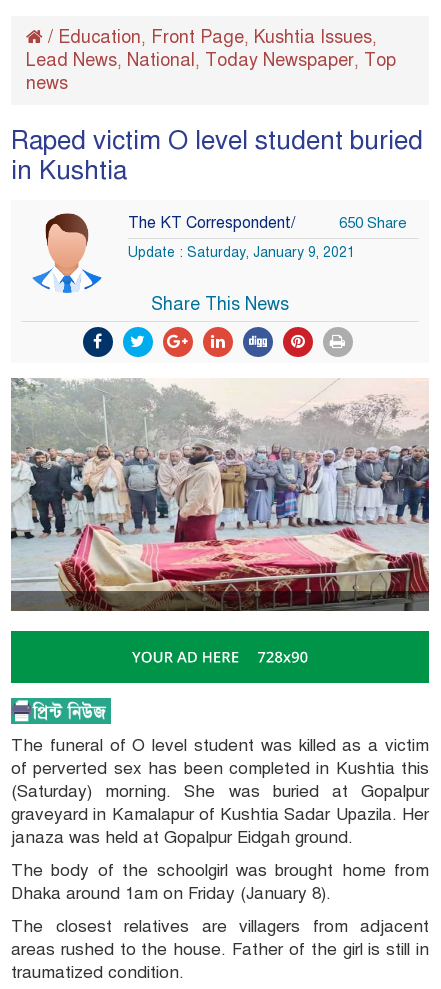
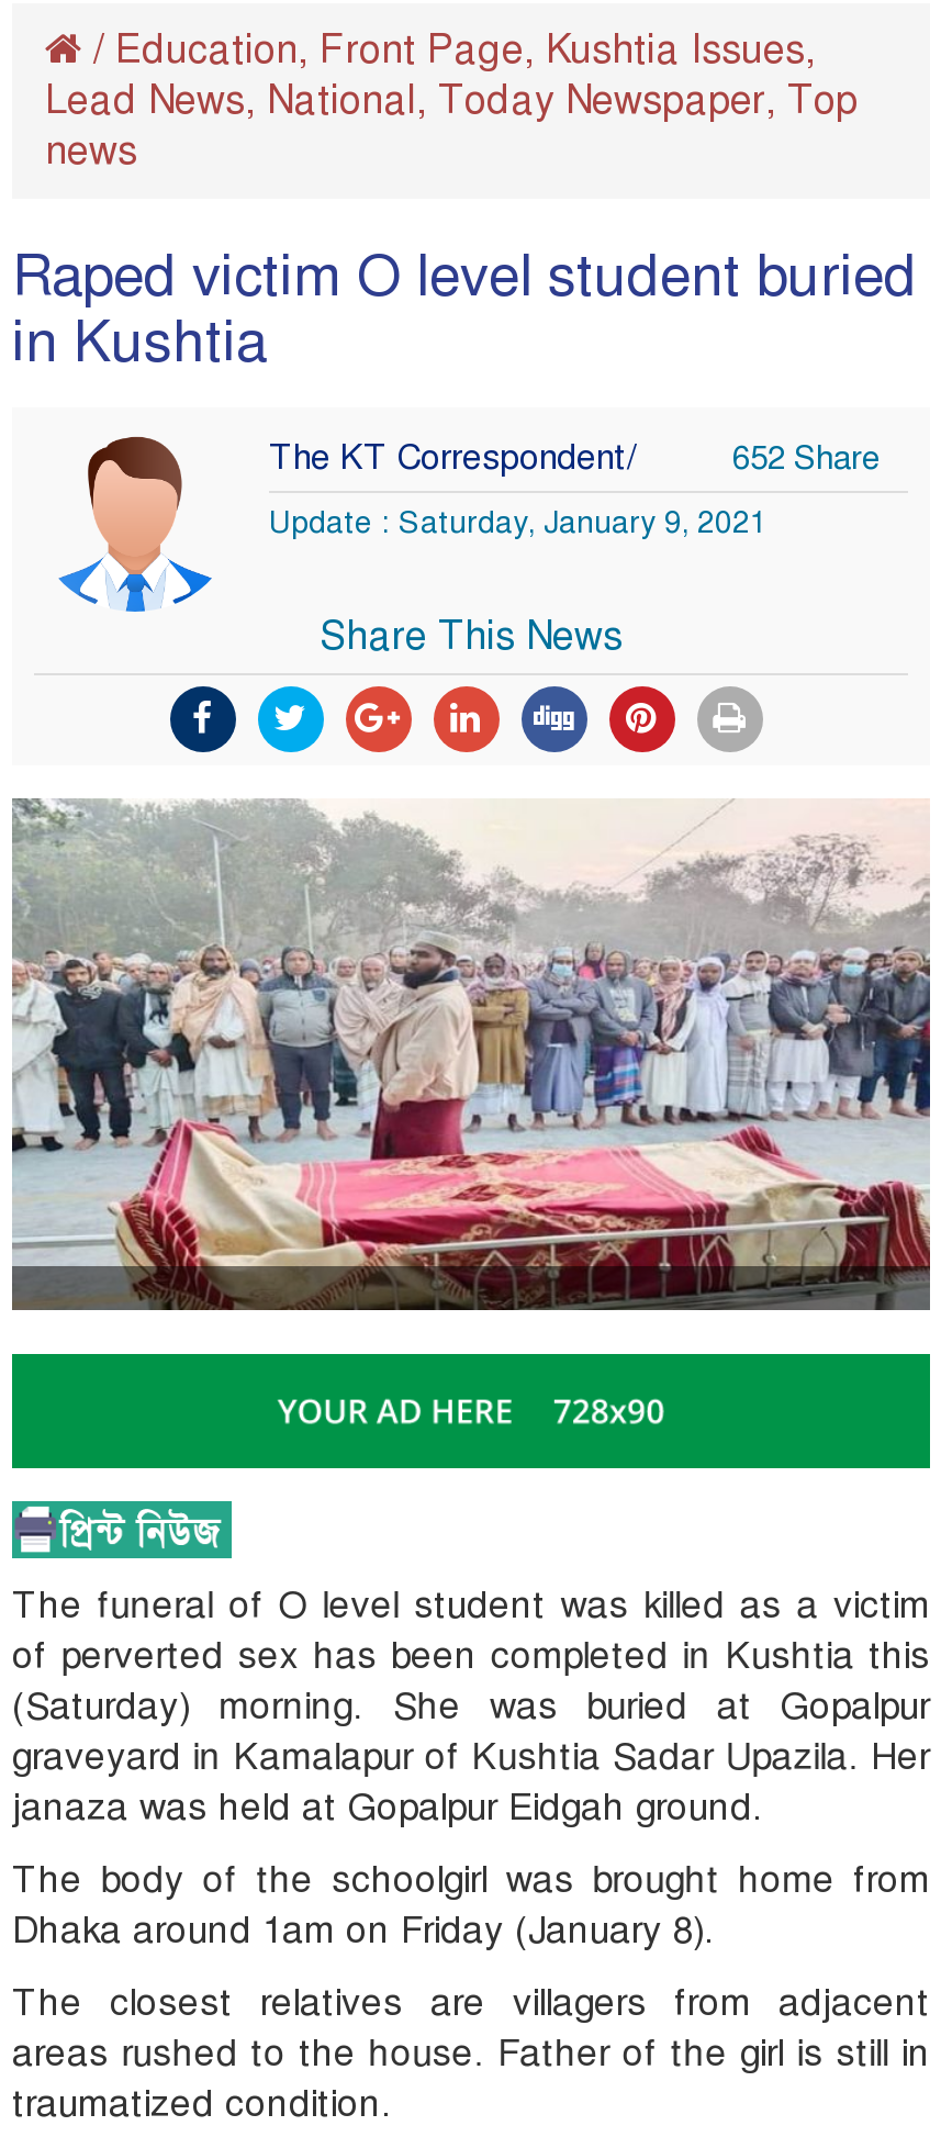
- 650 Share
+ 652 Share
